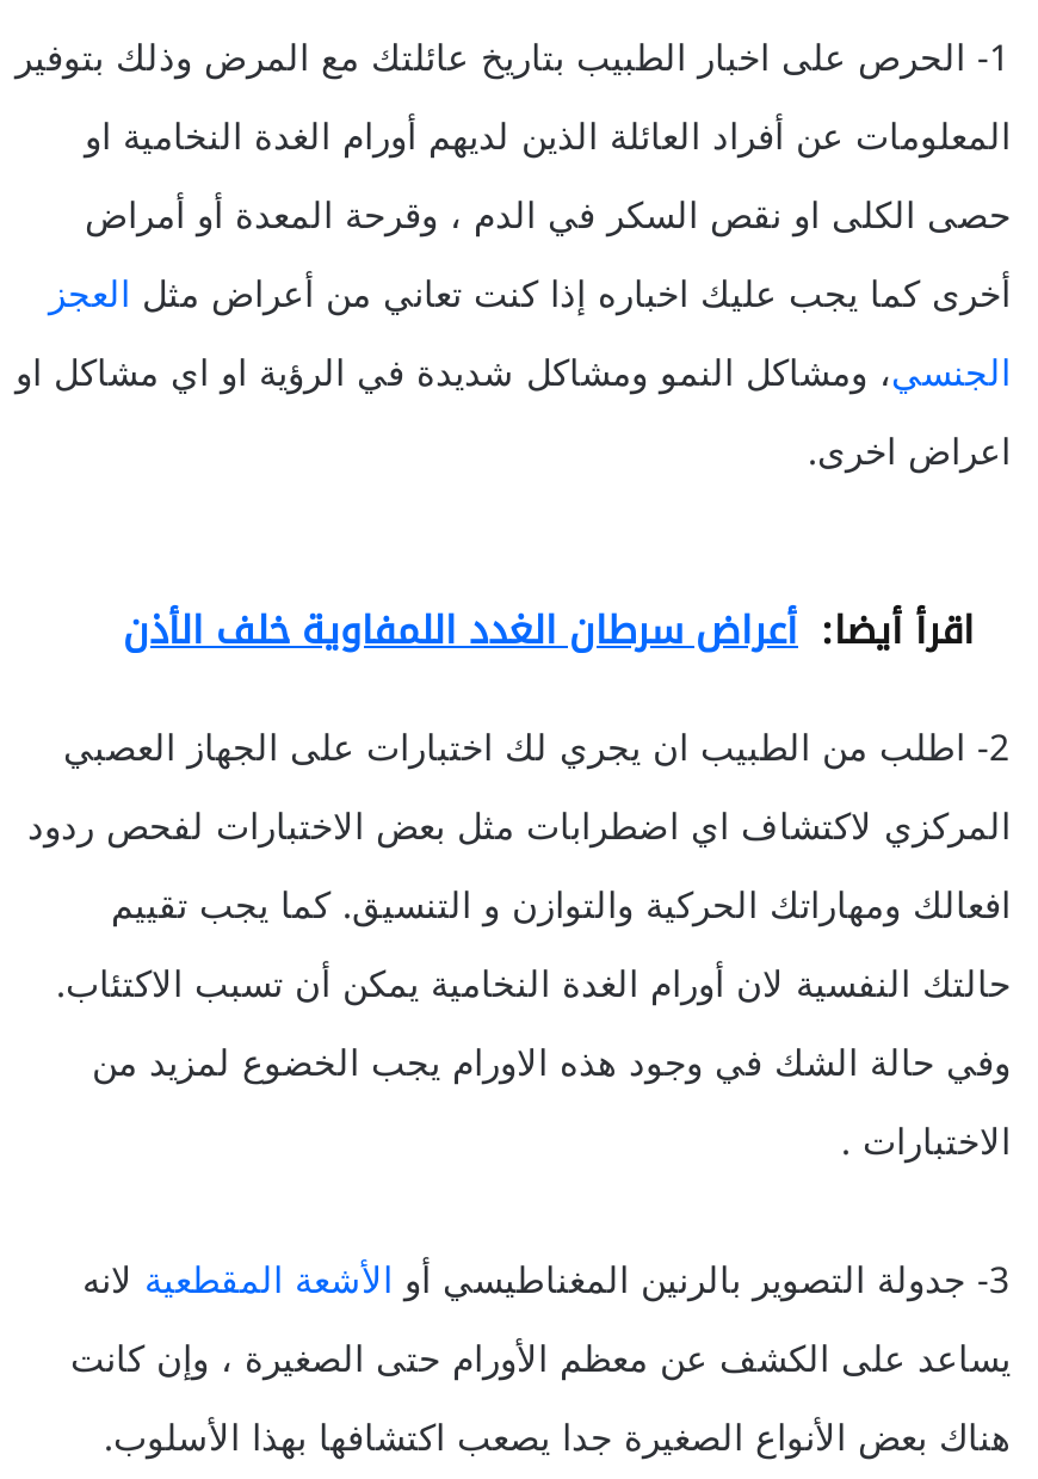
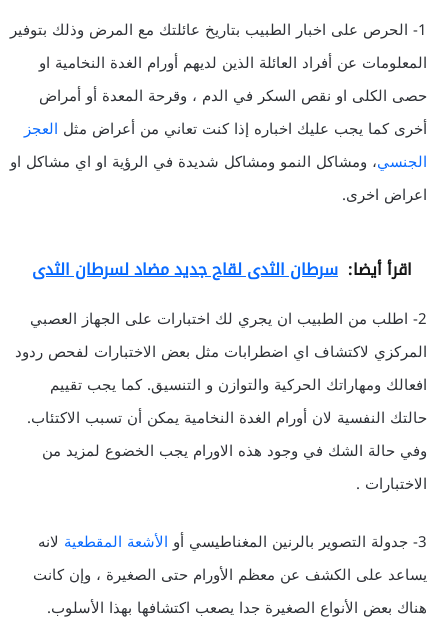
- اقرأ أيضا: أعراض سرطان الغدد اللمفاوية خلف الأذن
+ اقرأ أيضا: سرطان الثدى لقاح جديد مضاد لسرطان الثدى
